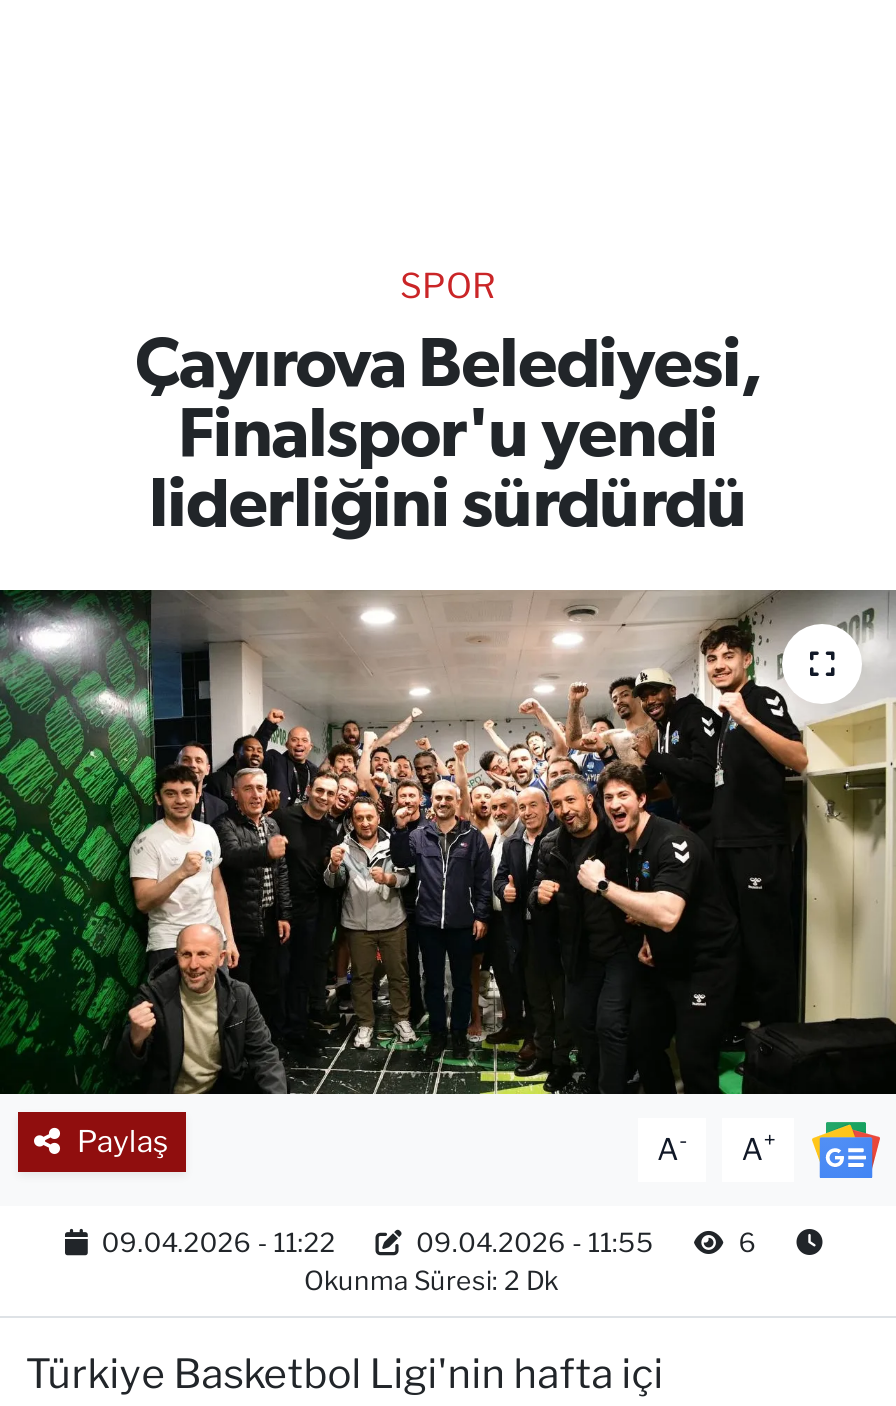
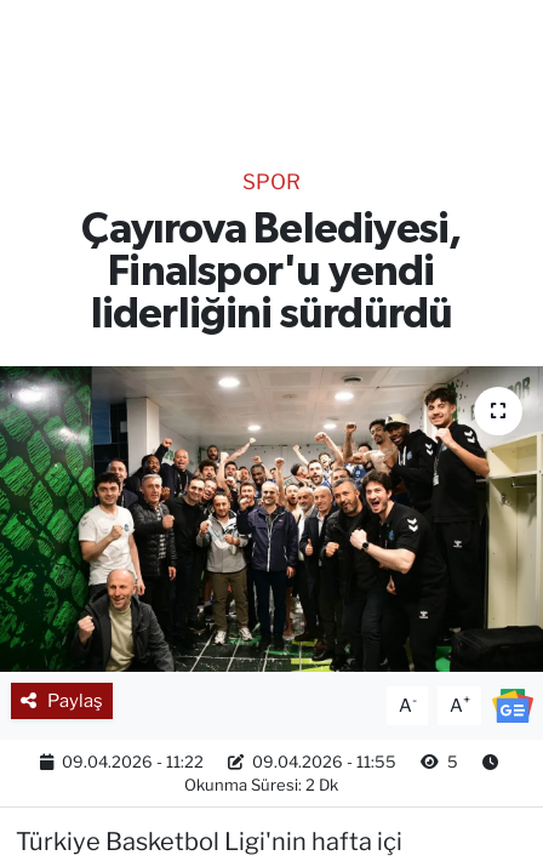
- 6
+ 5
